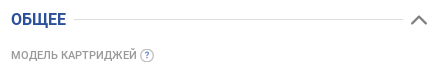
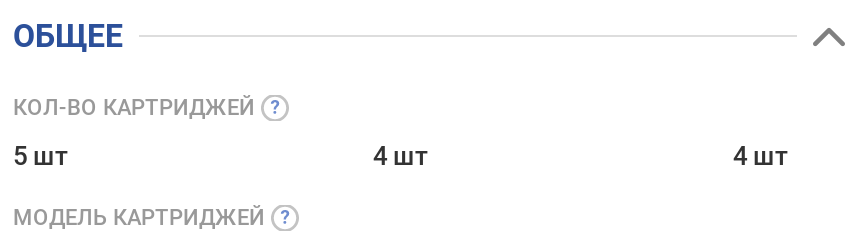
+ КОЛ-ВО КАРТРИДЖЕЙ
+ 5 шт
+ 4 шт
+ 4 шт
